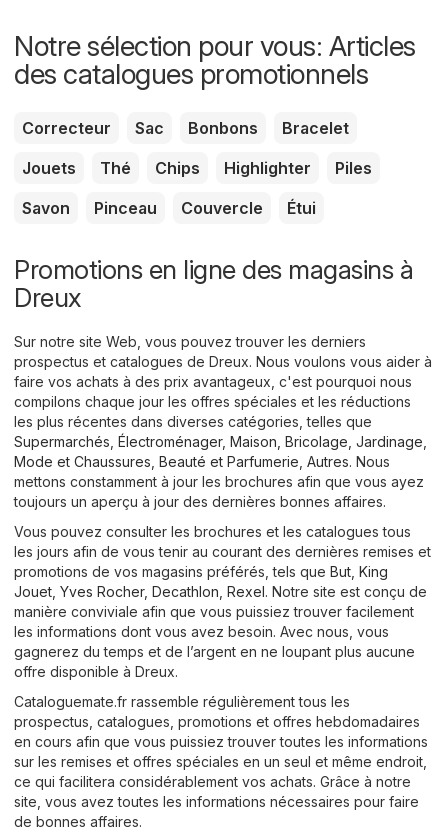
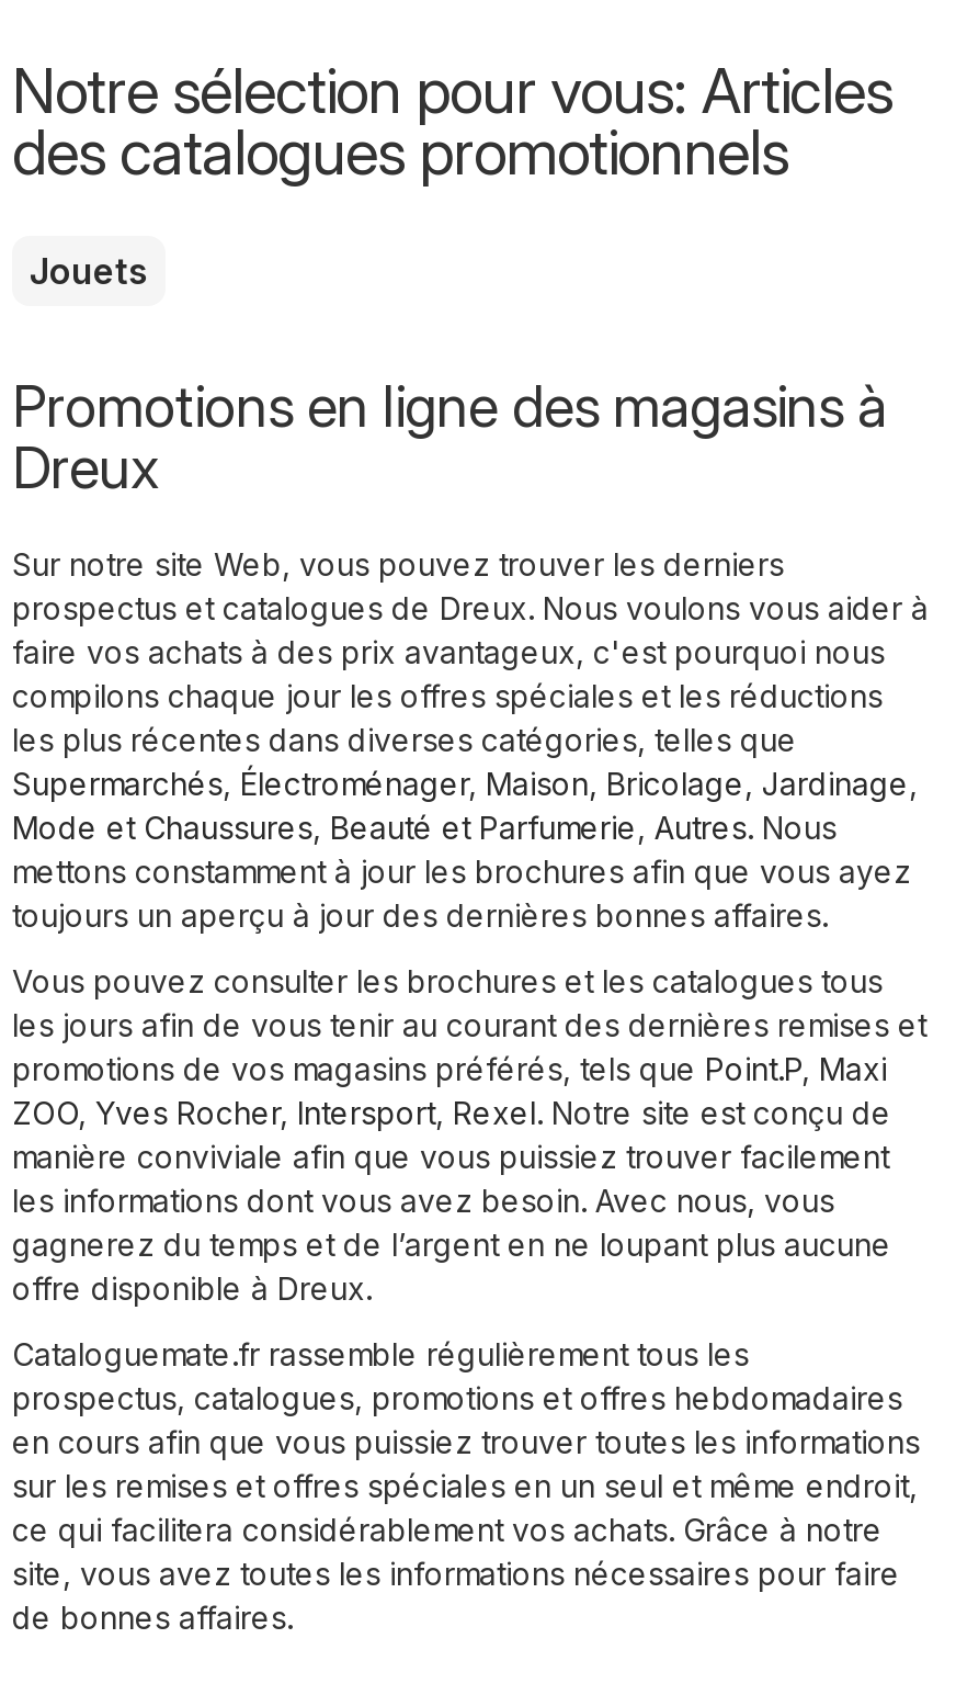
- Correcteur
- Sac
- Bonbons
- Bracelet

- Thé
- Chips
- Highlighter
- Piles
- Savon
- Pinceau
- Couvercle
- Étui

- promotions de vos magasins préférés, tels que But, King
+ promotions de vos magasins préférés, tels que Point.P, Maxi

- Jouet, Yves Rocher, Decathlon, Rexel. Notre site est conçu de
+ ZOO, Yves Rocher, Intersport, Rexel. Notre site est conçu de
